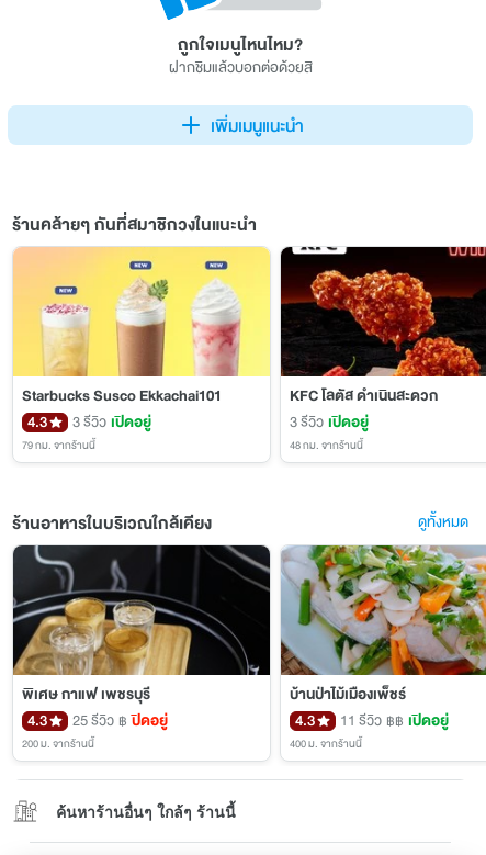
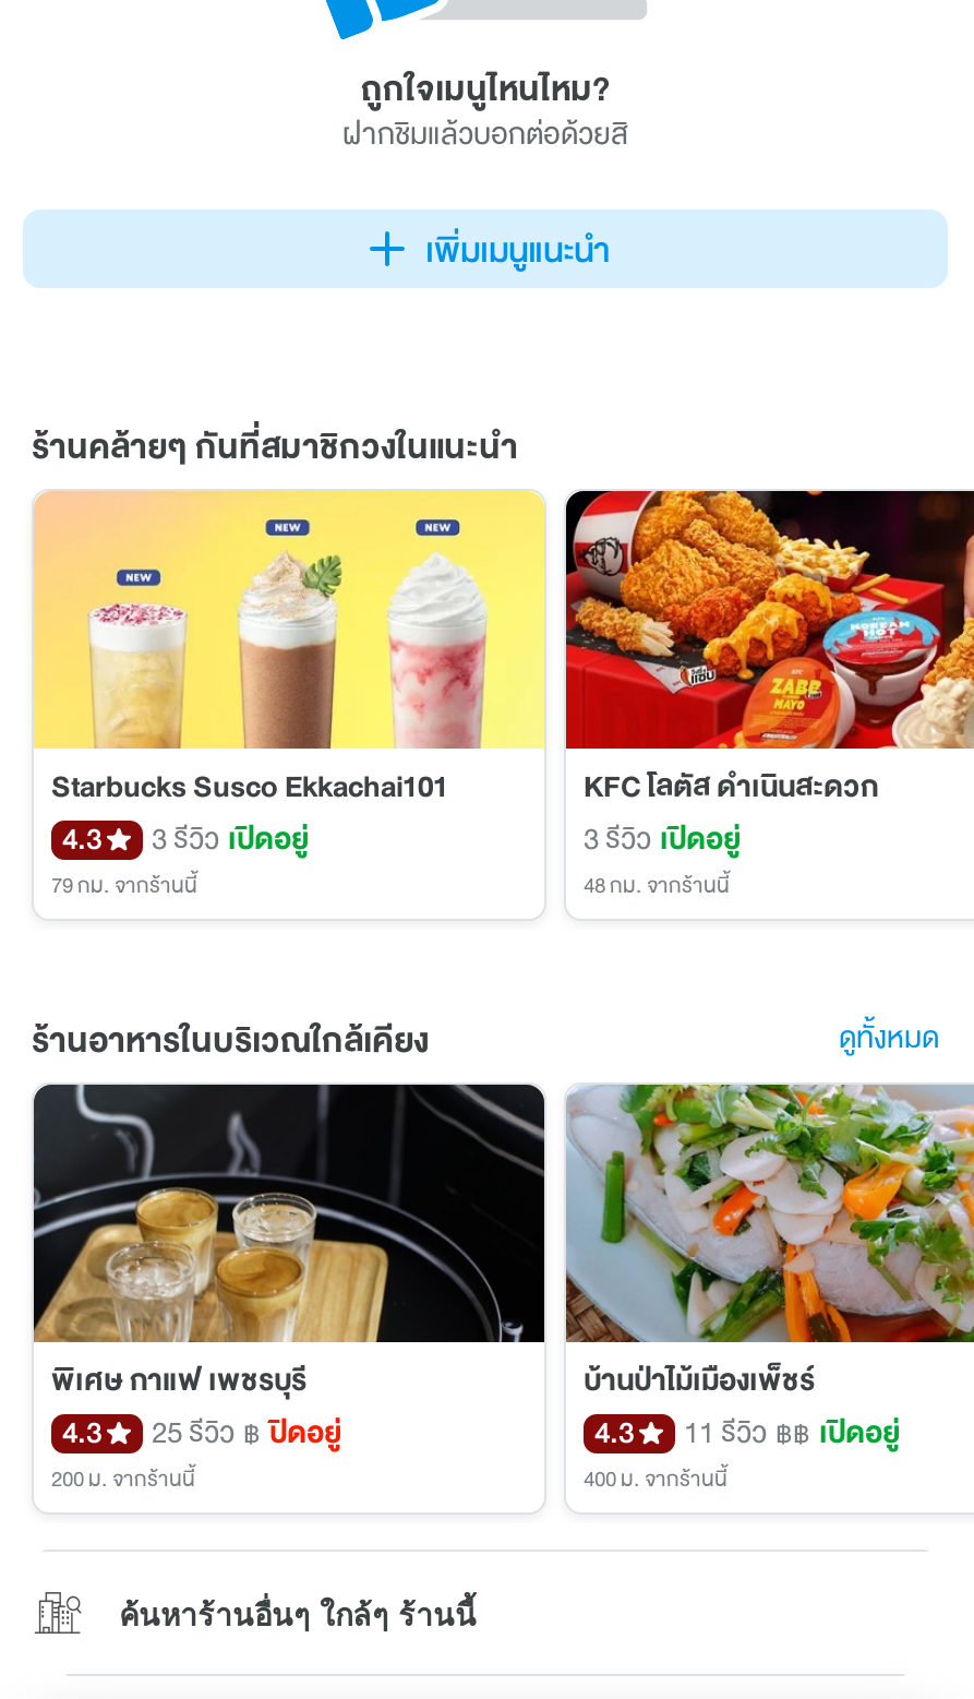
- [image]
+ [image]
